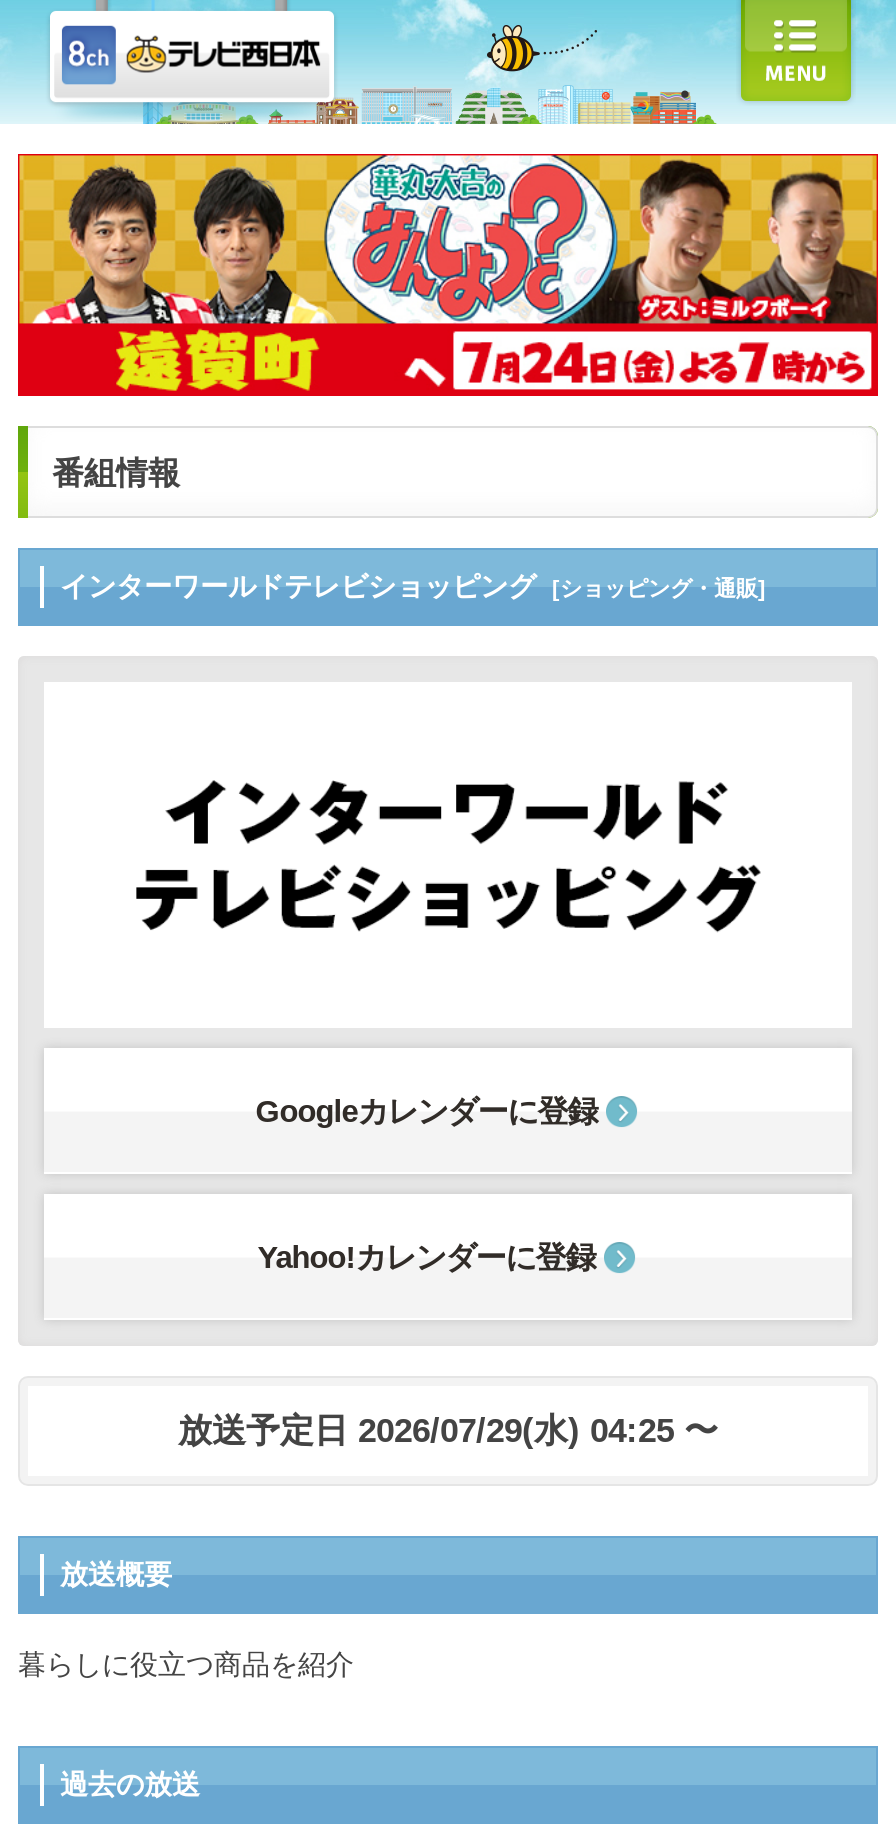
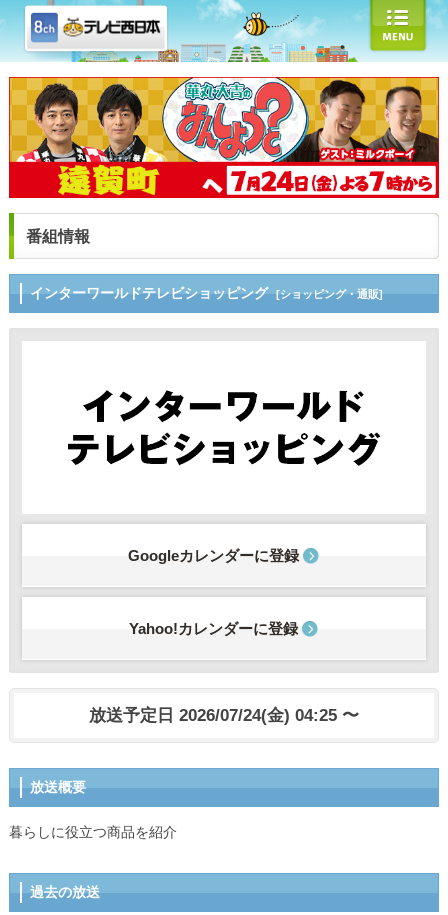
- 放送予定日 2026/07/29(水) 04:25 〜
+ 放送予定日 2026/07/24(金) 04:25 〜
